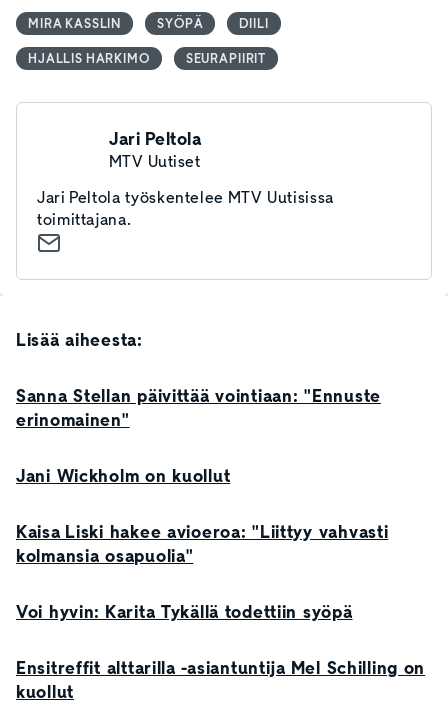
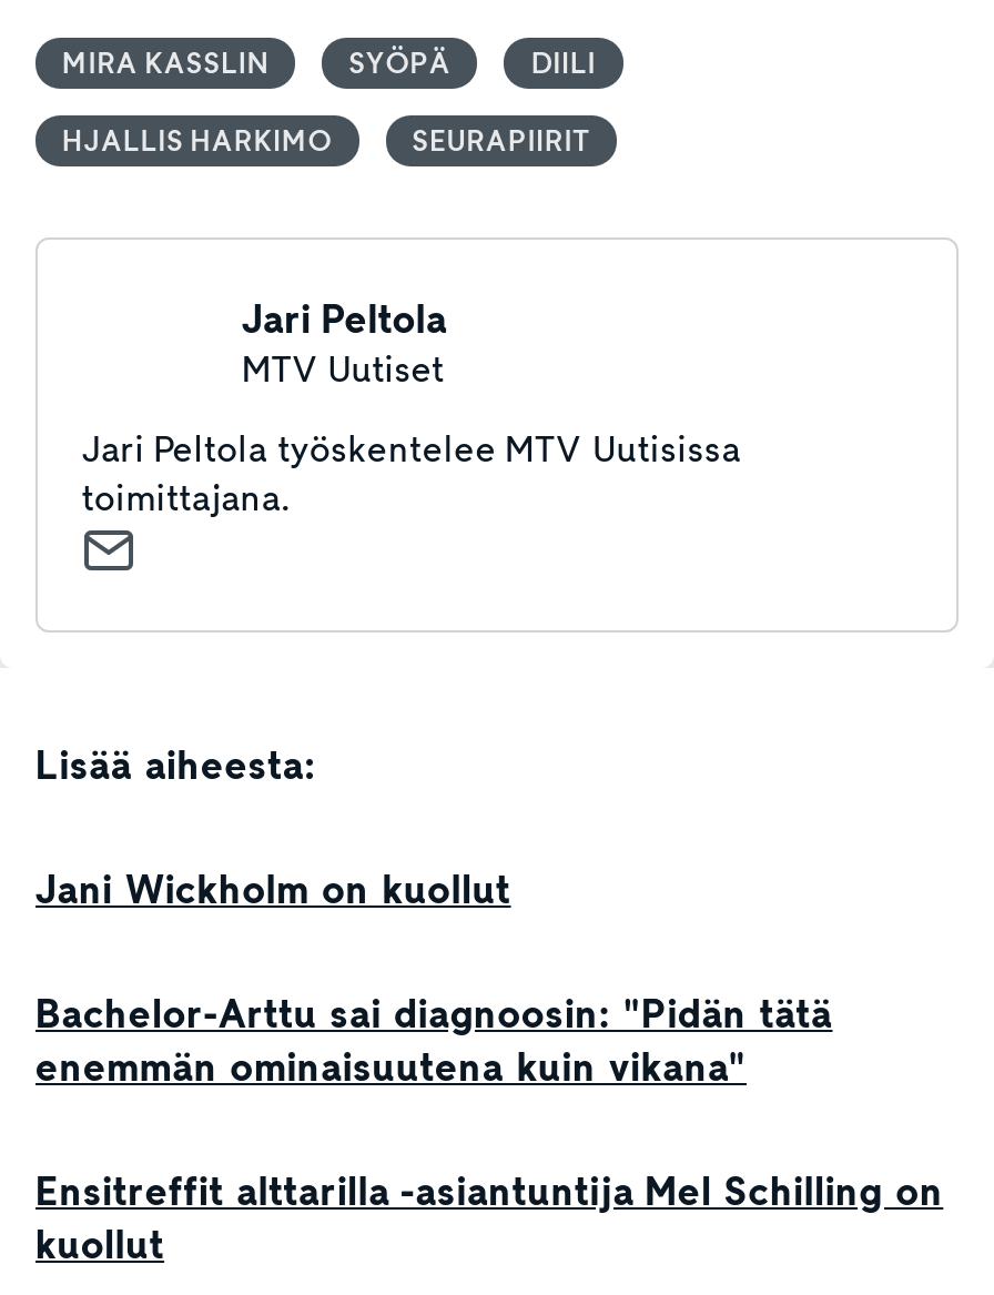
- Sanna Stellan päivittää vointiaan: "Ennuste
- erinomainen"

- Kaisa Liski hakee avioeroa: "Liittyy vahvasti
- kolmansia osapuolia"
- Voi hyvin: Karita Tykällä todettiin syöpä
+ Bachelor-Arttu sai diagnoosin: "Pidän tätä
+ enemmän ominaisuutena kuin vikana"
